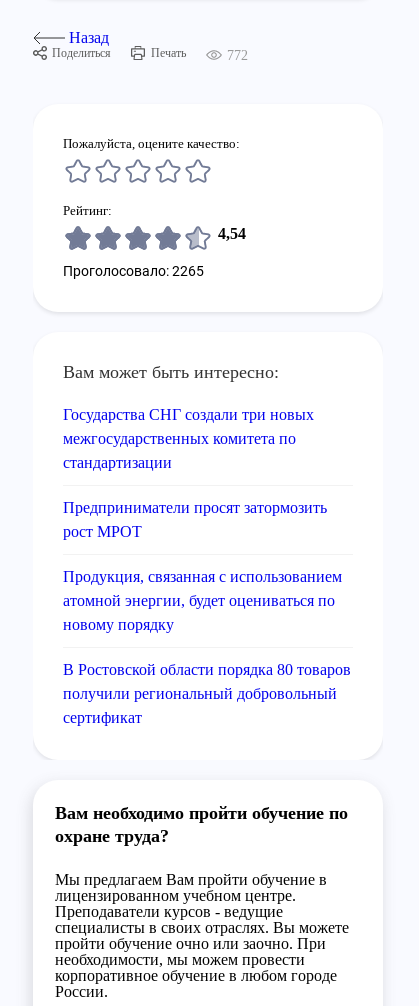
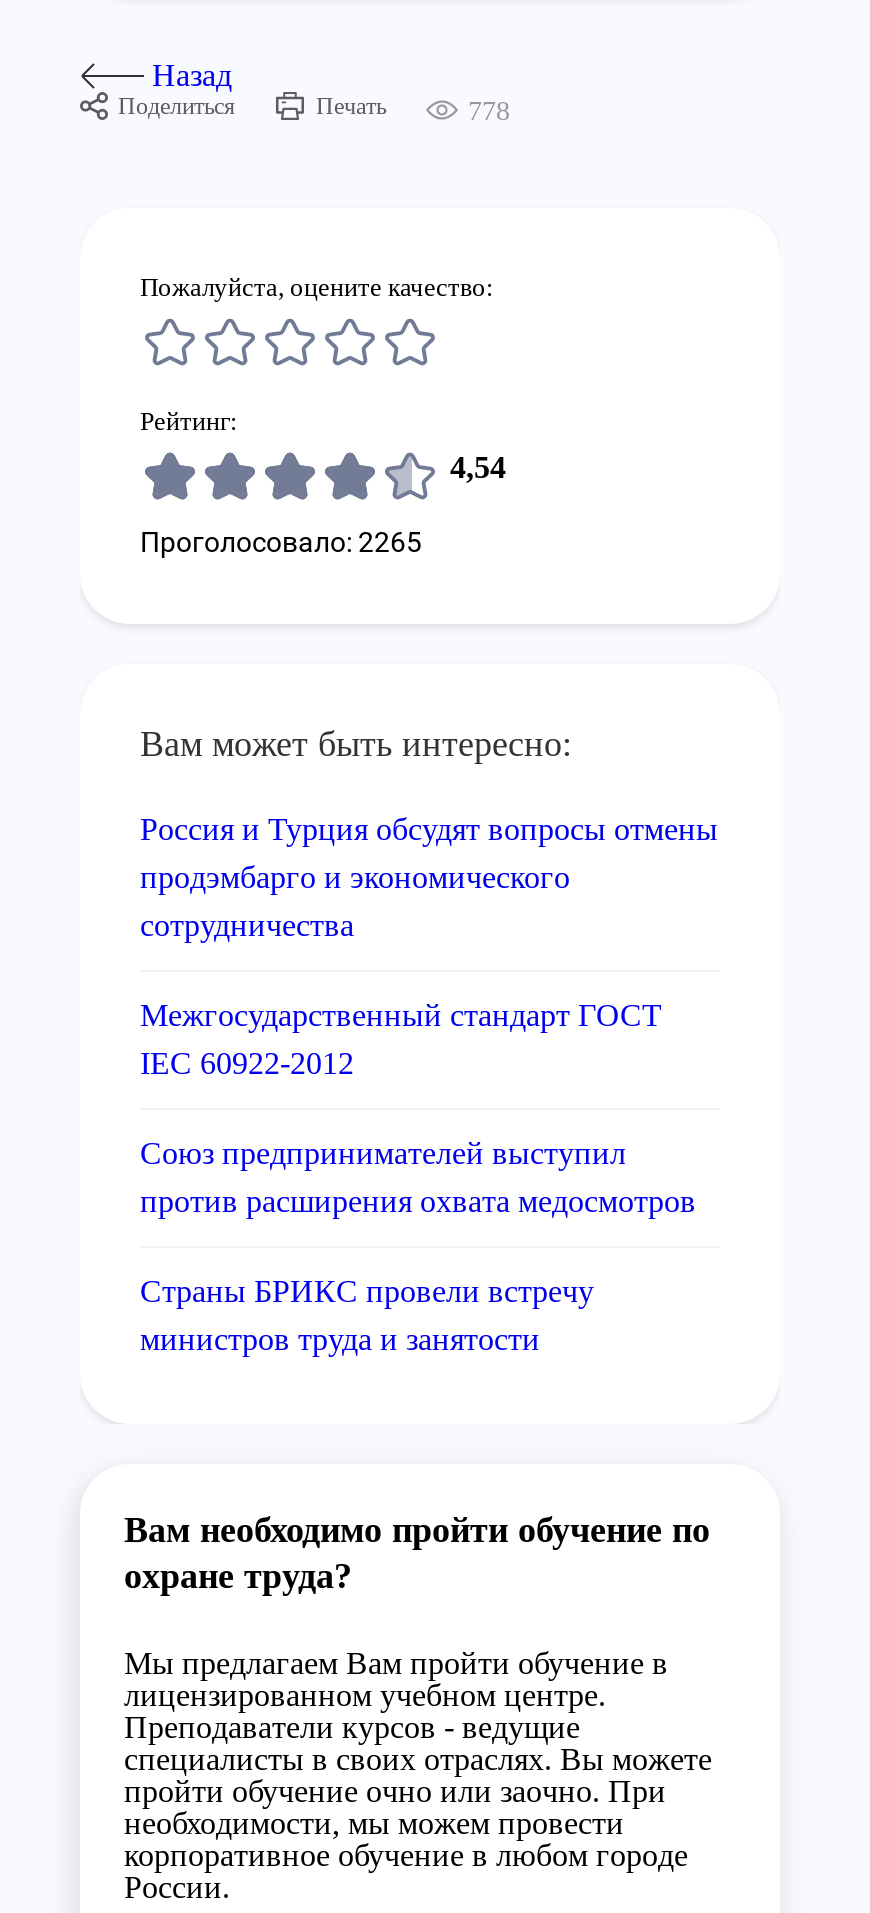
- 772
+ 778

- Государства СНГ создали три новых
- межгосударственных комитета по
- стандартизации
+ Россия и Турция обсудят вопросы отмены
+ продэмбарго и экономического
+ сотрудничества

- Предприниматели просят затормозить
- рост МРОТ
+ Межгосударственный стандарт ГОСТ
+ IEC 60922-2012

- Продукция, связанная с использованием
- атомной энергии, будет оцениваться по
- новому порядку
+ Союз предпринимателей выступил
+ против расширения охвата медосмотров

- В Ростовской области порядка 80 товаров
- получили региональный добровольный
- сертификат
+ Страны БРИКС провели встречу
+ министров труда и занятости
